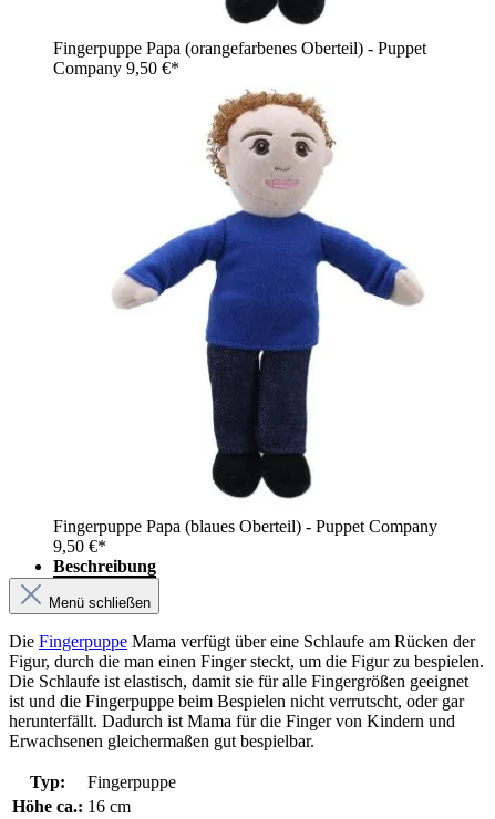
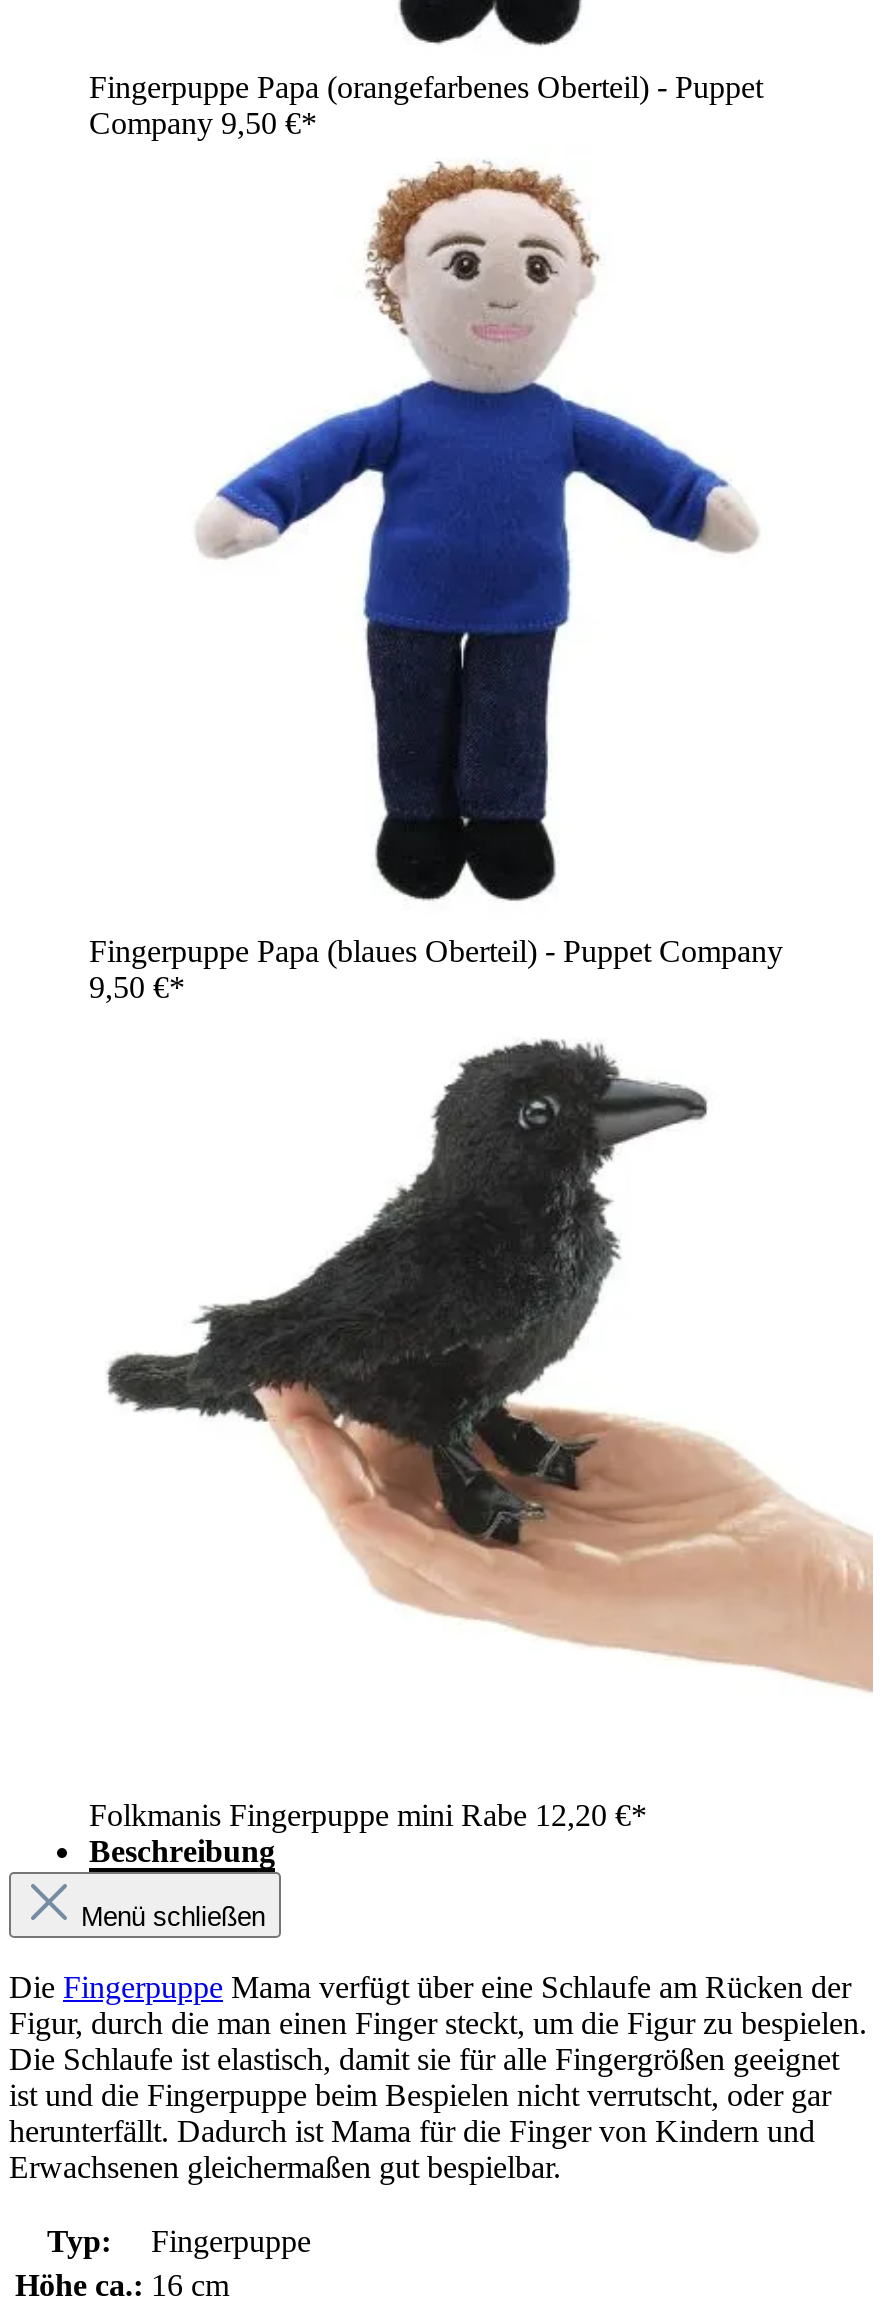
+ Folkmanis Fingerpuppe mini Rabe 12,20 €*

+ [image]
